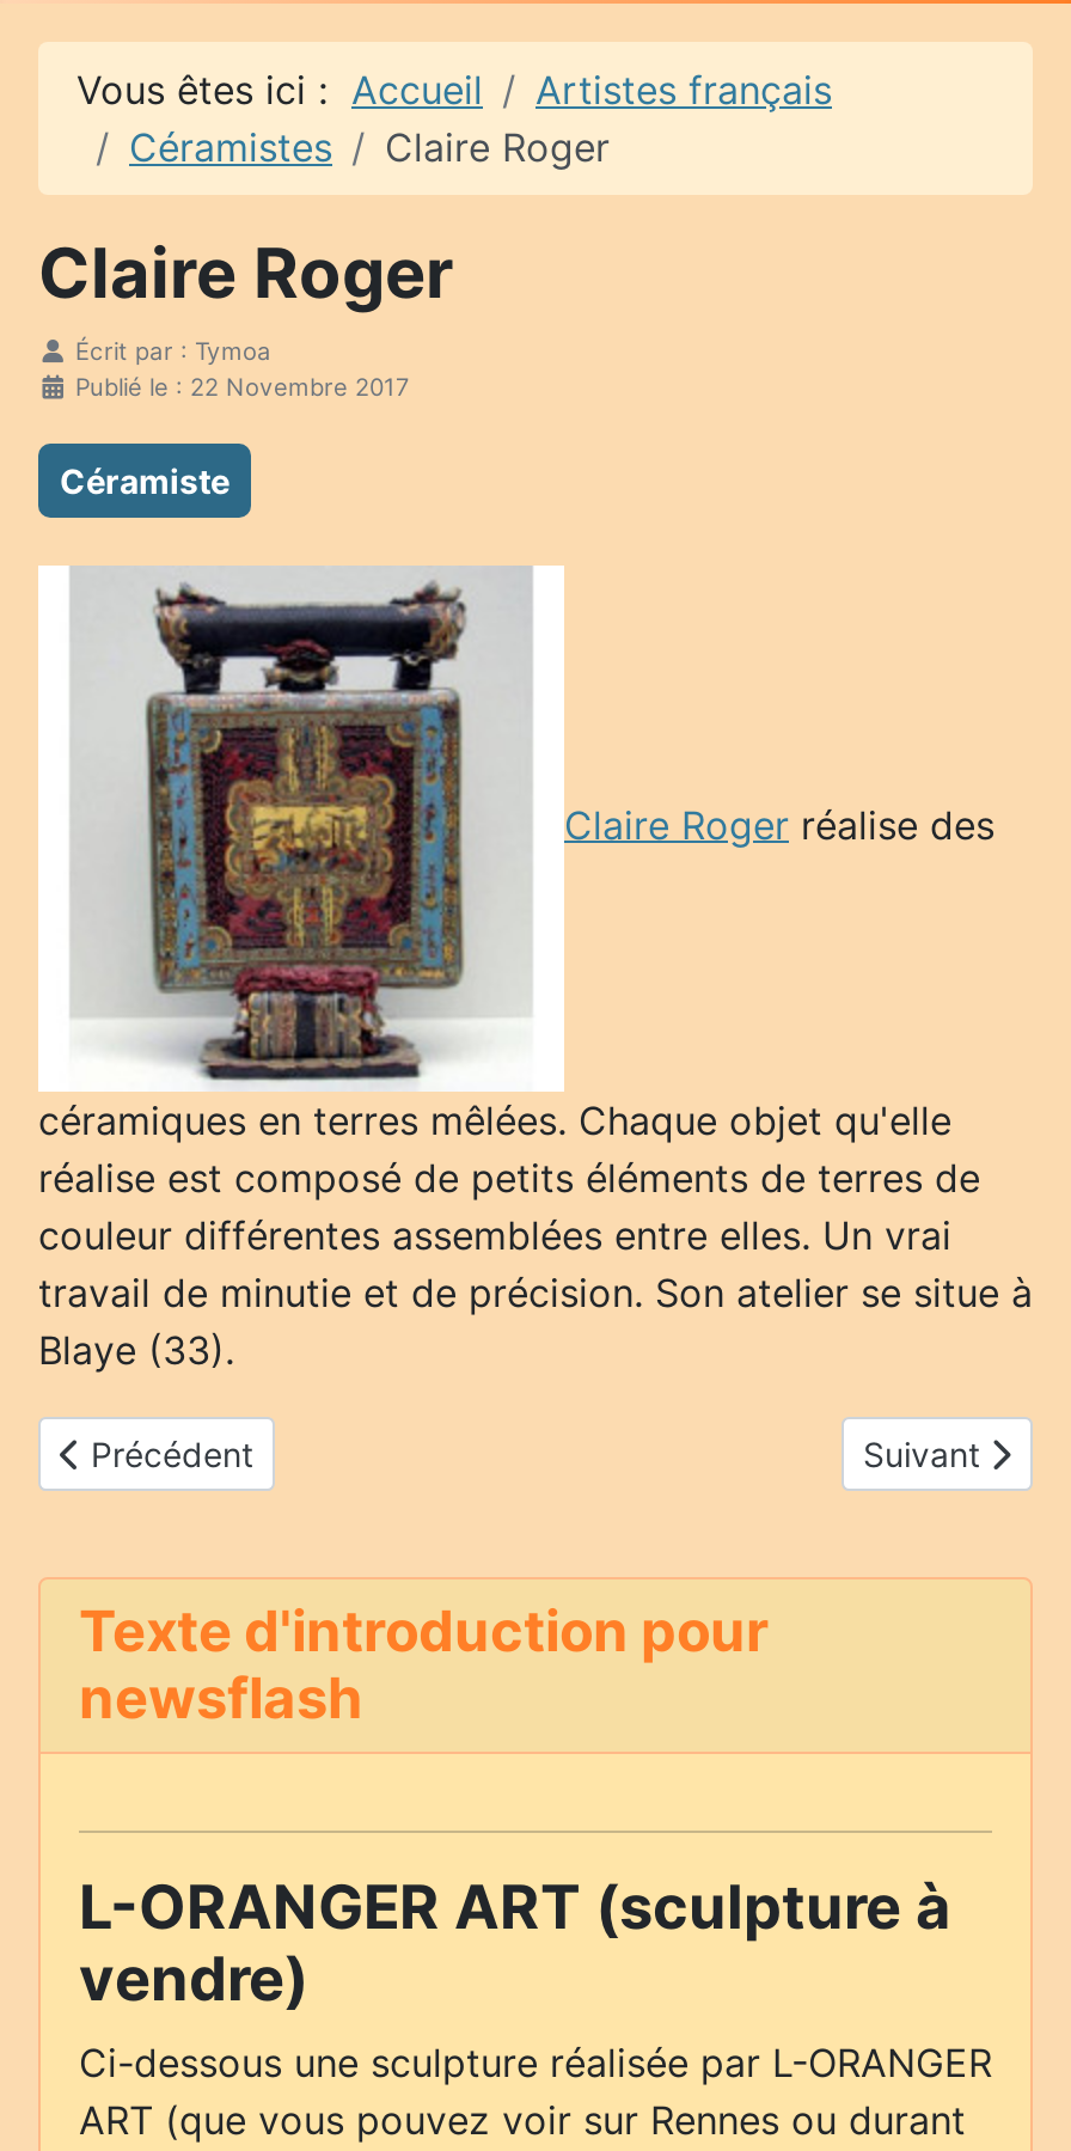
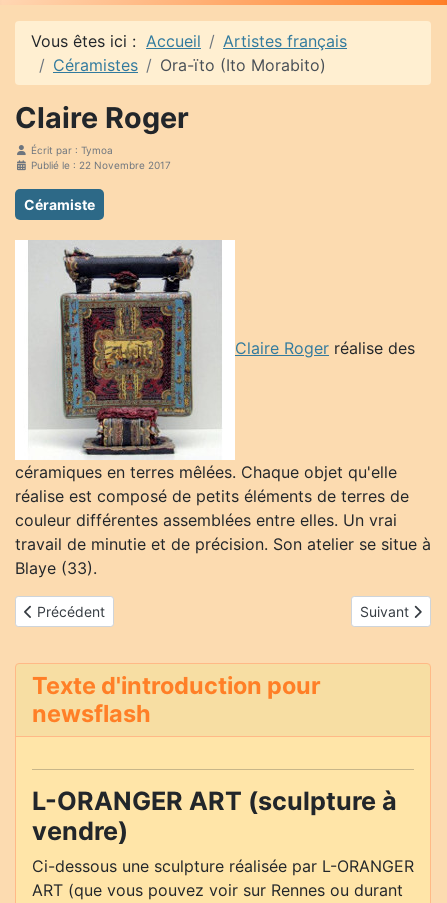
- Claire Roger
+ Ora-ïto (Ito Morabito)
